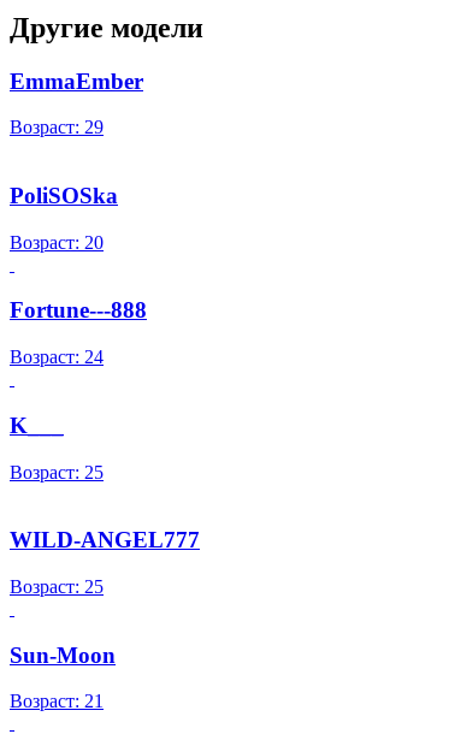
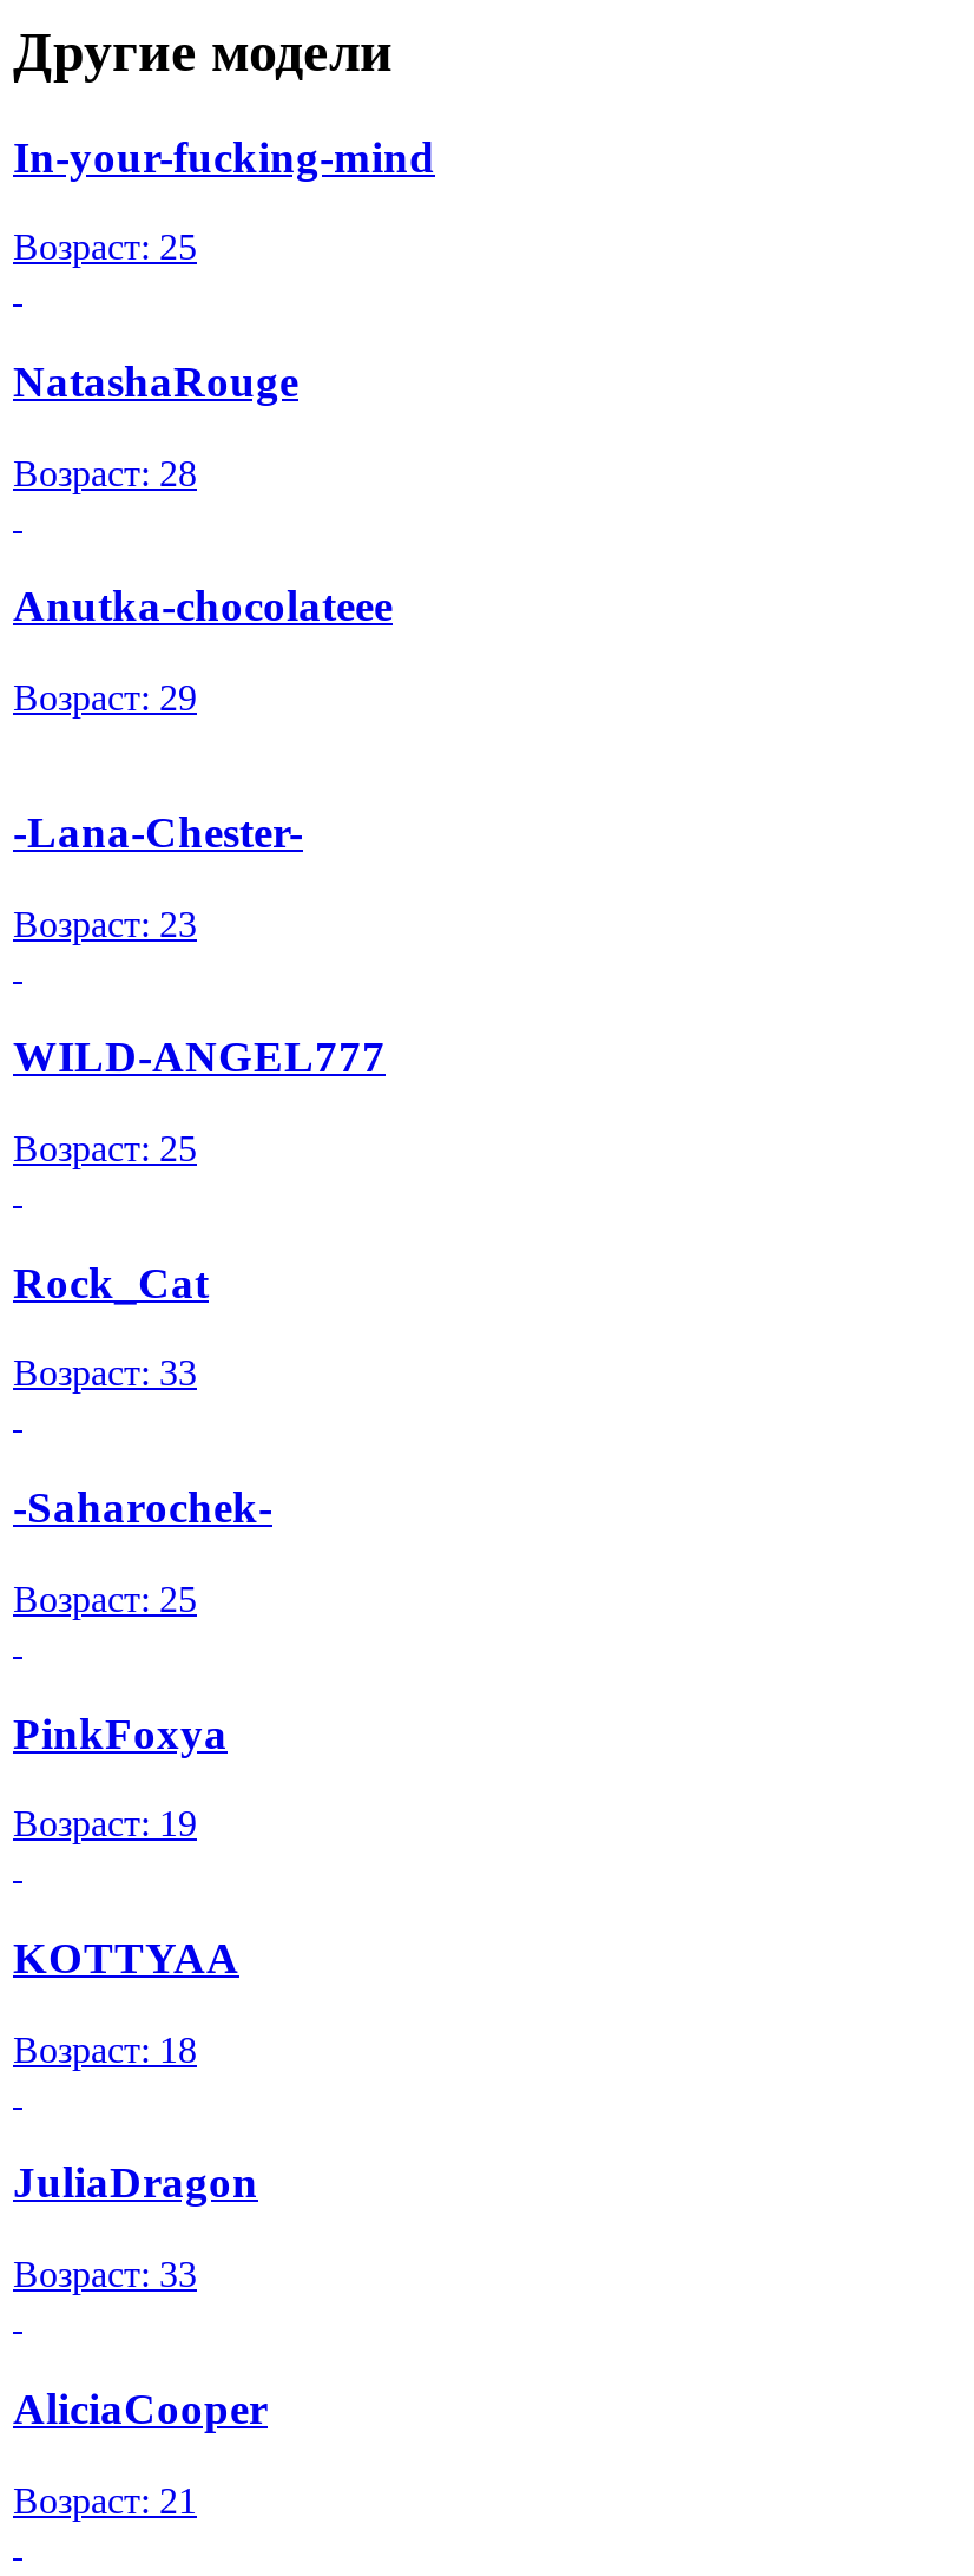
- EmmaEmber
+ In-your-fucking-mind
+ Возраст: 25
+ NatashaRouge
+ Возраст: 28
+ Anutka-chocolateee

- PoliSOSka
- Возраст: 20
- Fortune---888
- Возраст: 24
- K___
- Возраст: 25
+ -Lana-Chester-
+ Возраст: 23

- Sun-Moon
+ Rock_Cat
+ Возраст: 33
+ -Saharochek-
+ Возраст: 25
+ PinkFoxya
+ Возраст: 19
+ KOTTYAA
+ Возраст: 18
+ JuliaDragon
+ Возраст: 33
+ AliciaCooper
